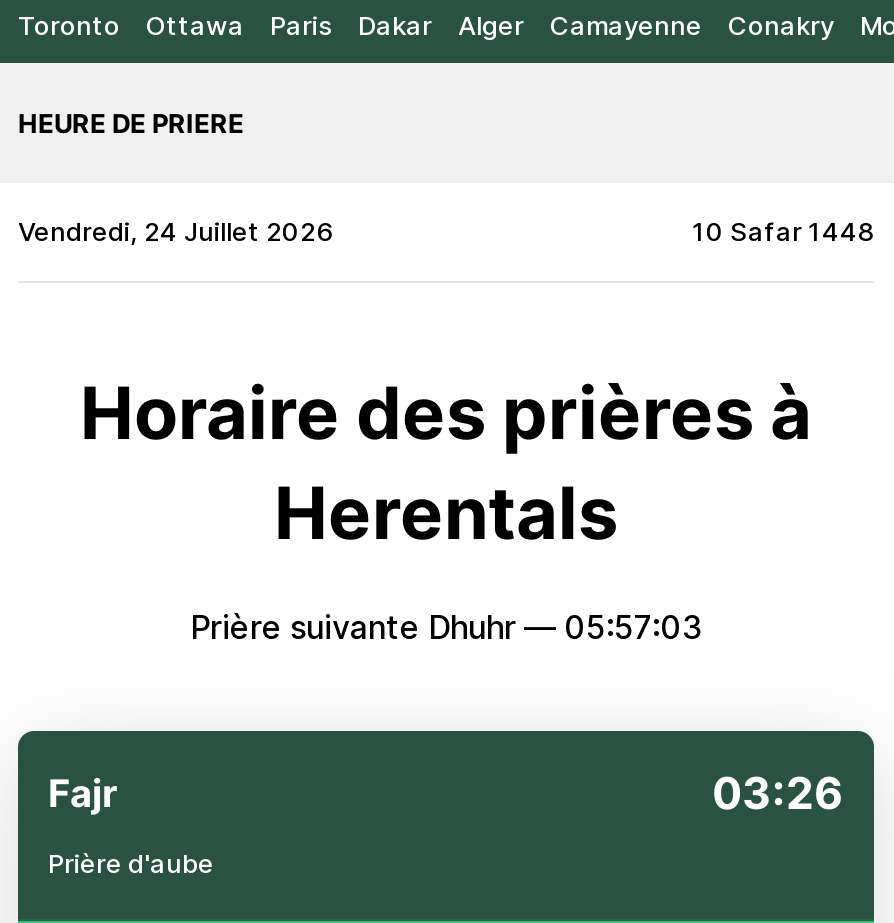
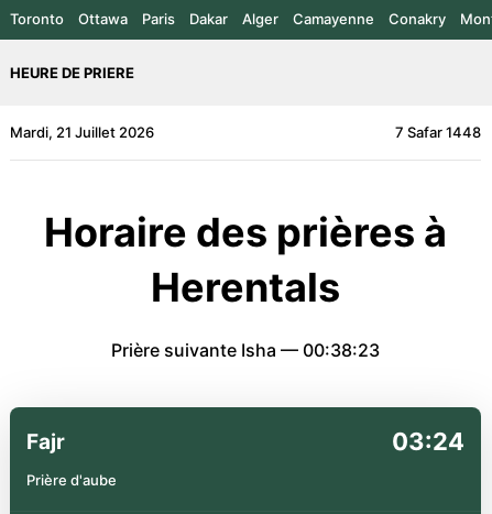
- Vendredi, 24 Juillet 2026
+ Mardi, 21 Juillet 2026

- 10 Safar 1448
+ 7 Safar 1448

- Prière suivante Dhuhr — 05:57:03
+ Prière suivante Isha — 00:38:23

- 03:26
+ 03:24
